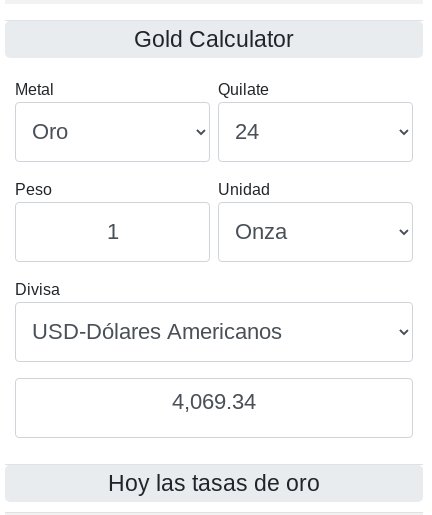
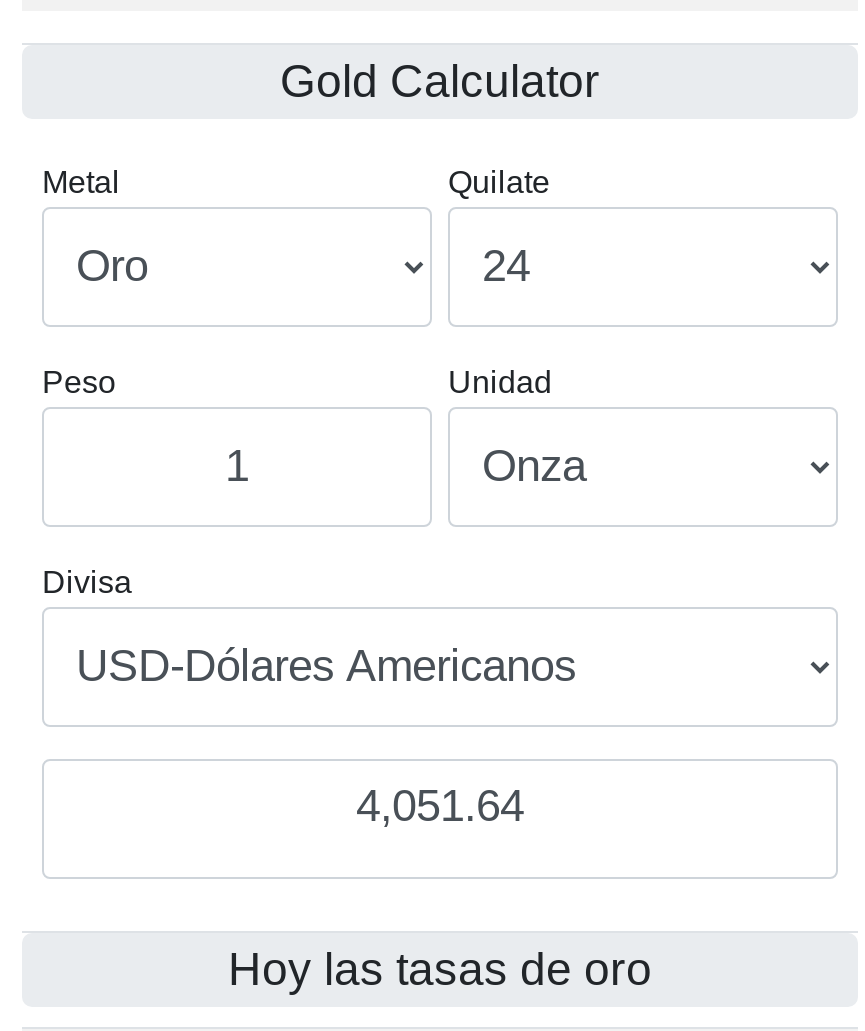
- 4,069.34
+ 4,051.64
